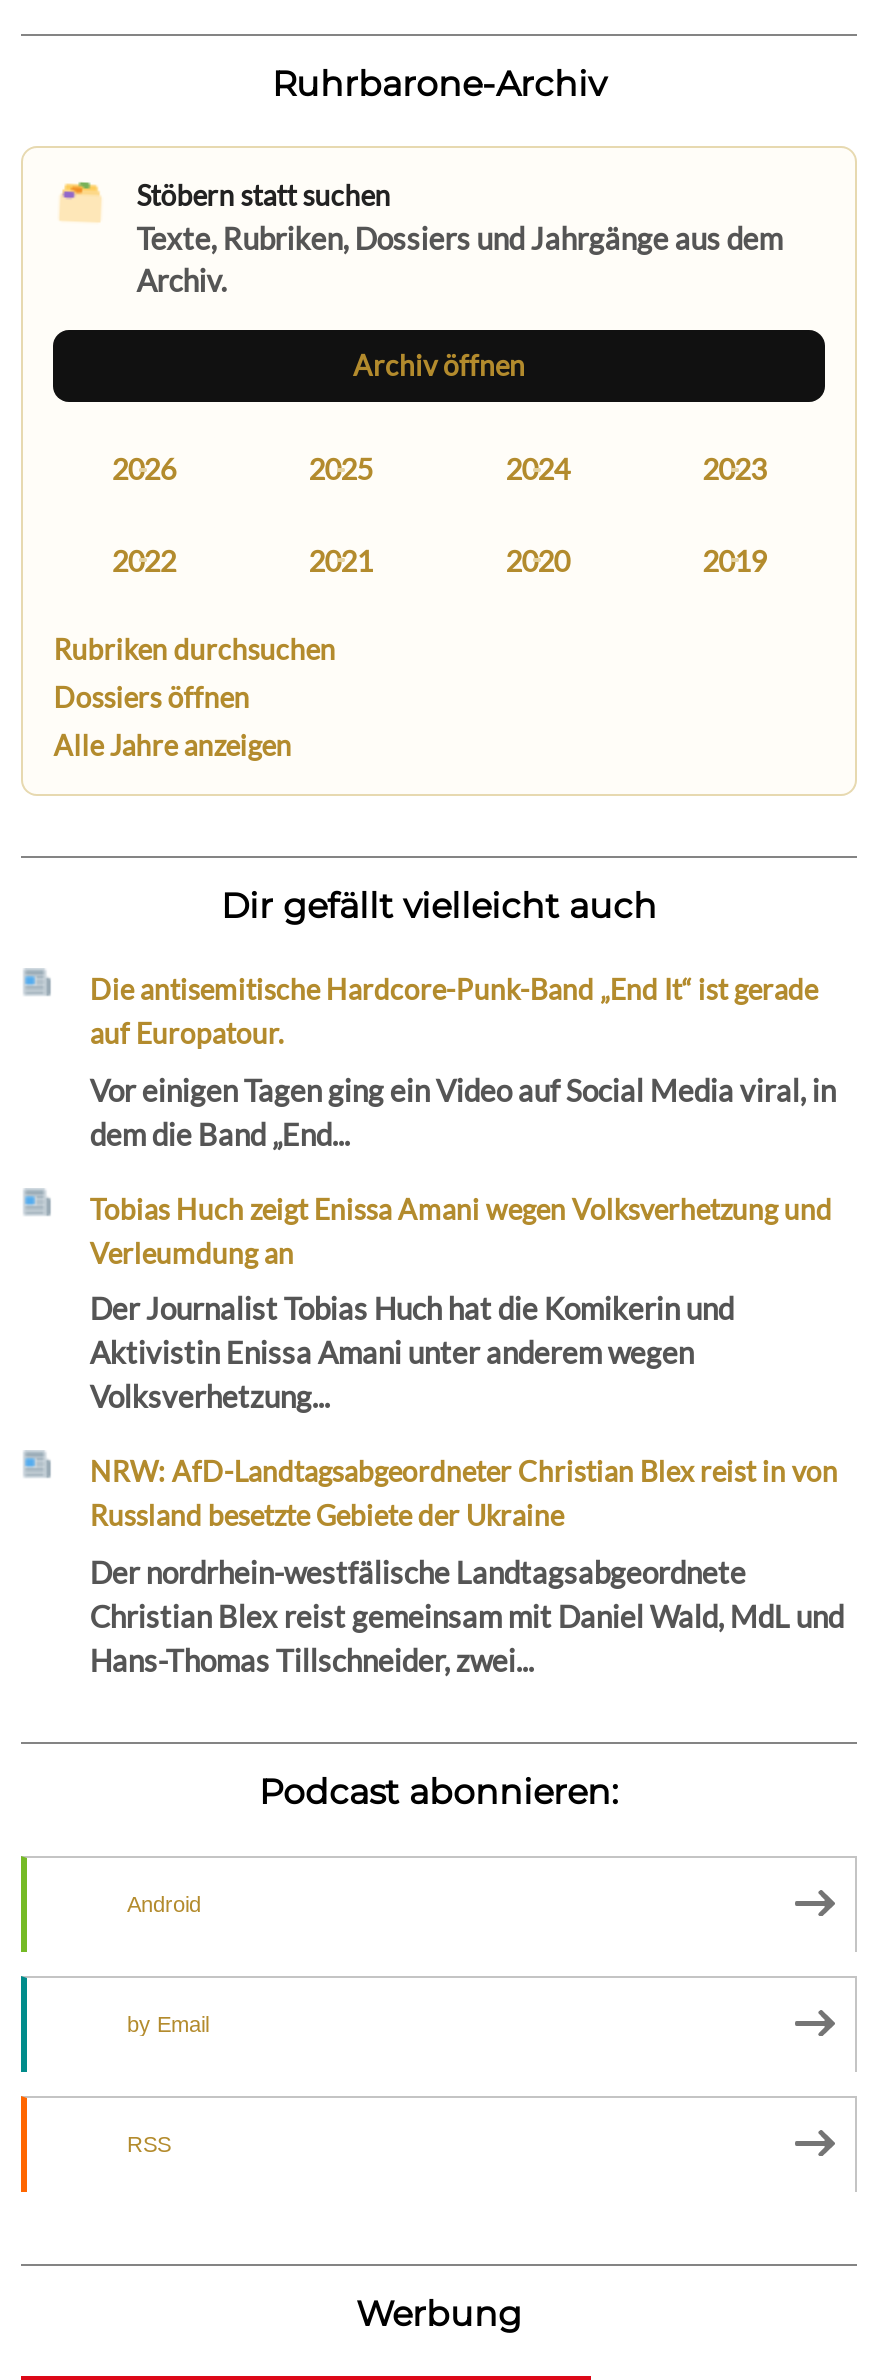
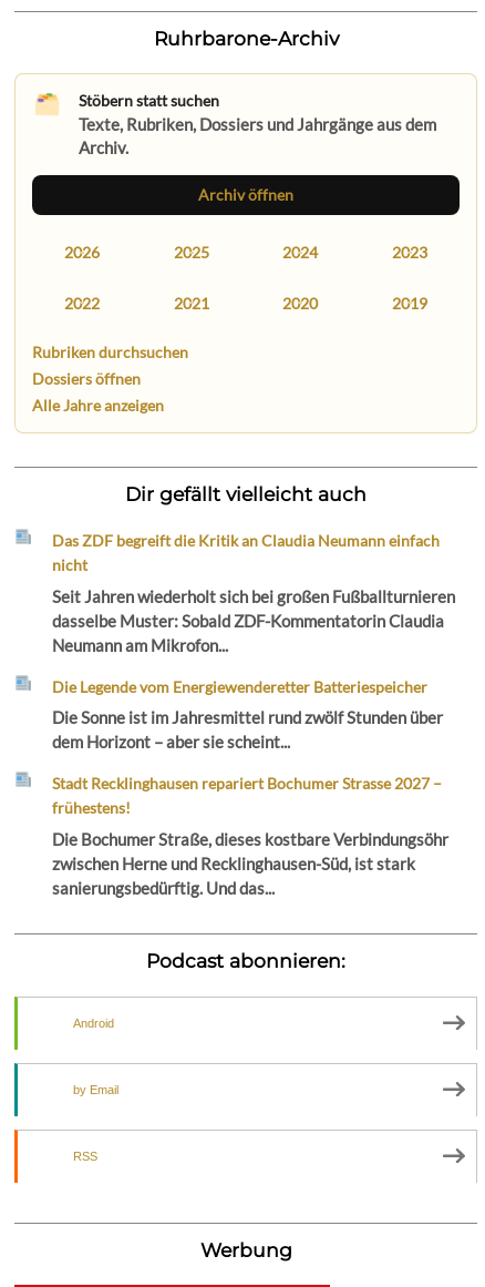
- Die antisemitische Hardcore-Punk-Band „End It“ ist gerade
- auf Europatour.
+ Das ZDF begreift die Kritik an Claudia Neumann einfach
+ nicht

- Vor einigen Tagen ging ein Video auf Social Media viral, in
- dem die Band „End...
+ Seit Jahren wiederholt sich bei großen Fußballturnieren
+ dasselbe Muster: Sobald ZDF-Kommentatorin Claudia
+ Neumann am Mikrofon...

- Tobias Huch zeigt Enissa Amani wegen Volksverhetzung und
- Verleumdung an
+ Die Legende vom Energiewenderetter Batteriespeicher

- Der Journalist Tobias Huch hat die Komikerin und
- Aktivistin Enissa Amani unter anderem wegen
- Volksverhetzung...
+ Die Sonne ist im Jahresmittel rund zwölf Stunden über
+ dem Horizont – aber sie scheint...

- NRW: AfD-Landtagsabgeordneter Christian Blex reist in von
- Russland besetzte Gebiete der Ukraine
+ Stadt Recklinghausen repariert Bochumer Strasse 2027 –
+ frühestens!

- Der nordrhein-westfälische Landtagsabgeordnete
- Christian Blex reist gemeinsam mit Daniel Wald, MdL und
- Hans-Thomas Tillschneider, zwei...
+ Die Bochumer Straße, dieses kostbare Verbindungsöhr
+ zwischen Herne und Recklinghausen-Süd, ist stark
+ sanierungsbedürftig. Und das...
